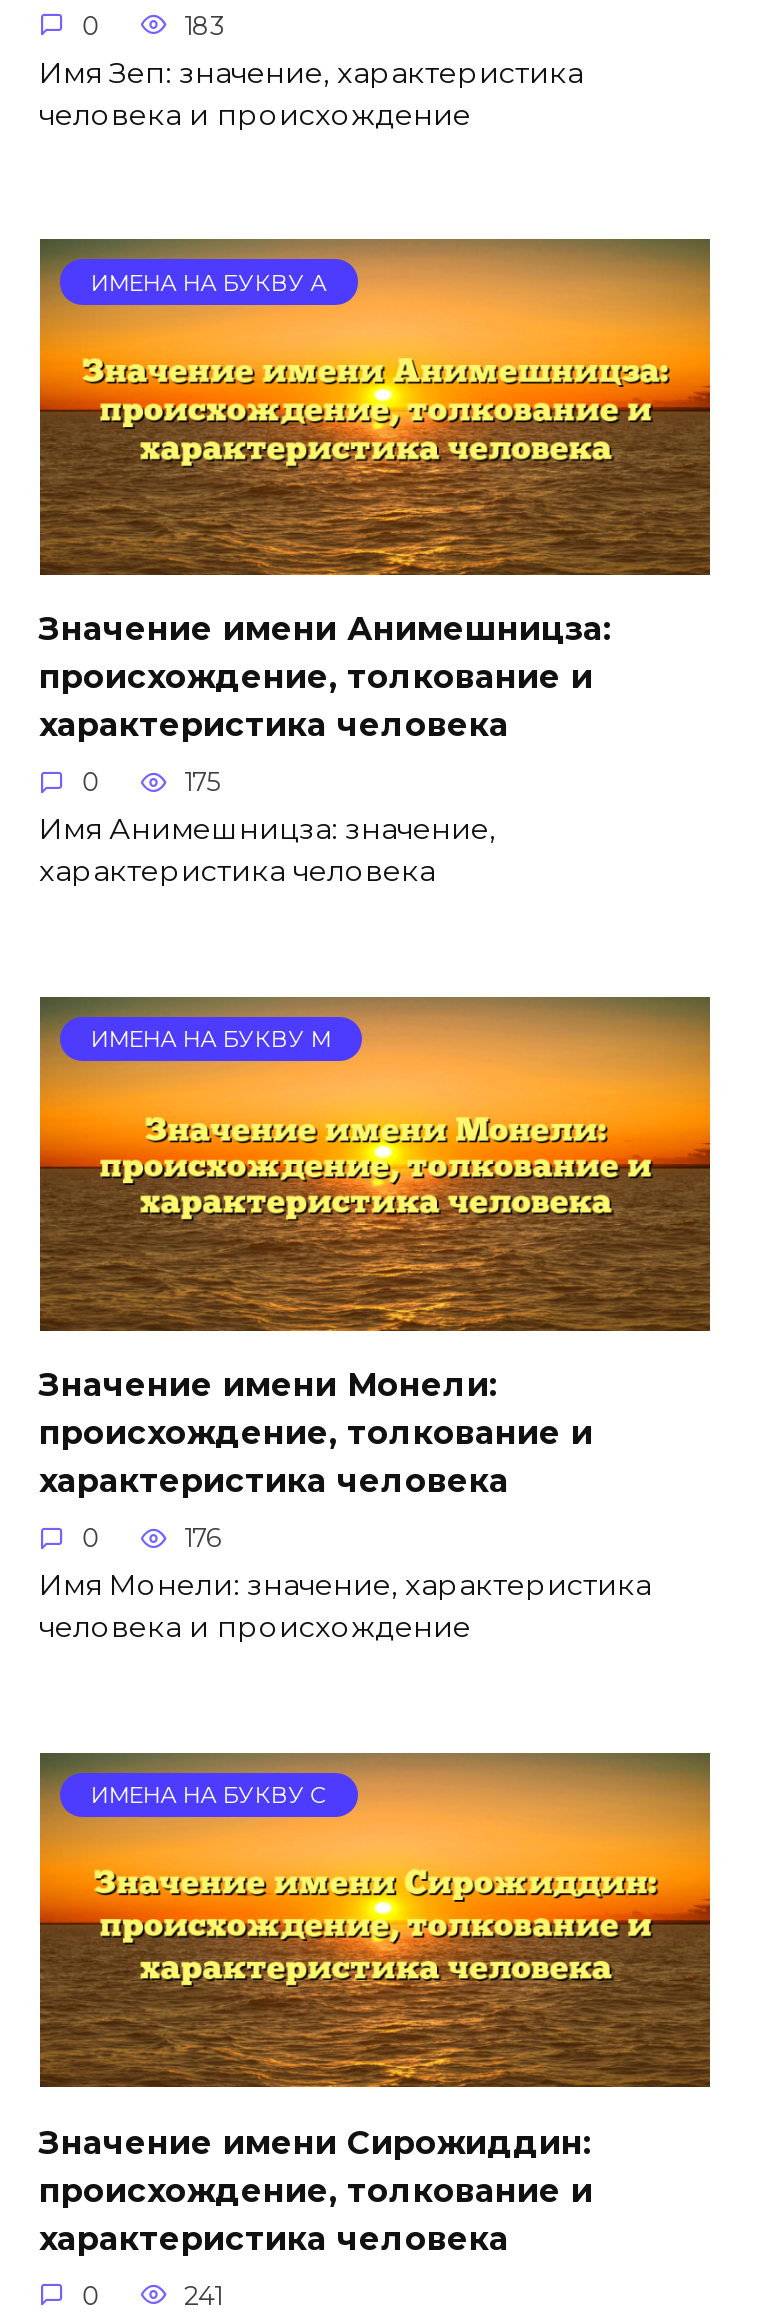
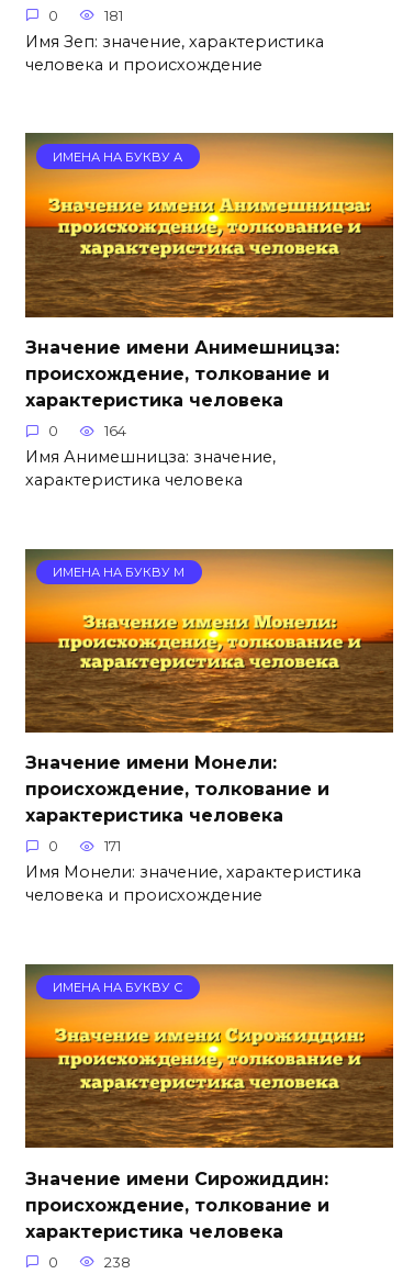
- 183
+ 181

- 175
+ 164

- 176
+ 171

- 241
+ 238
